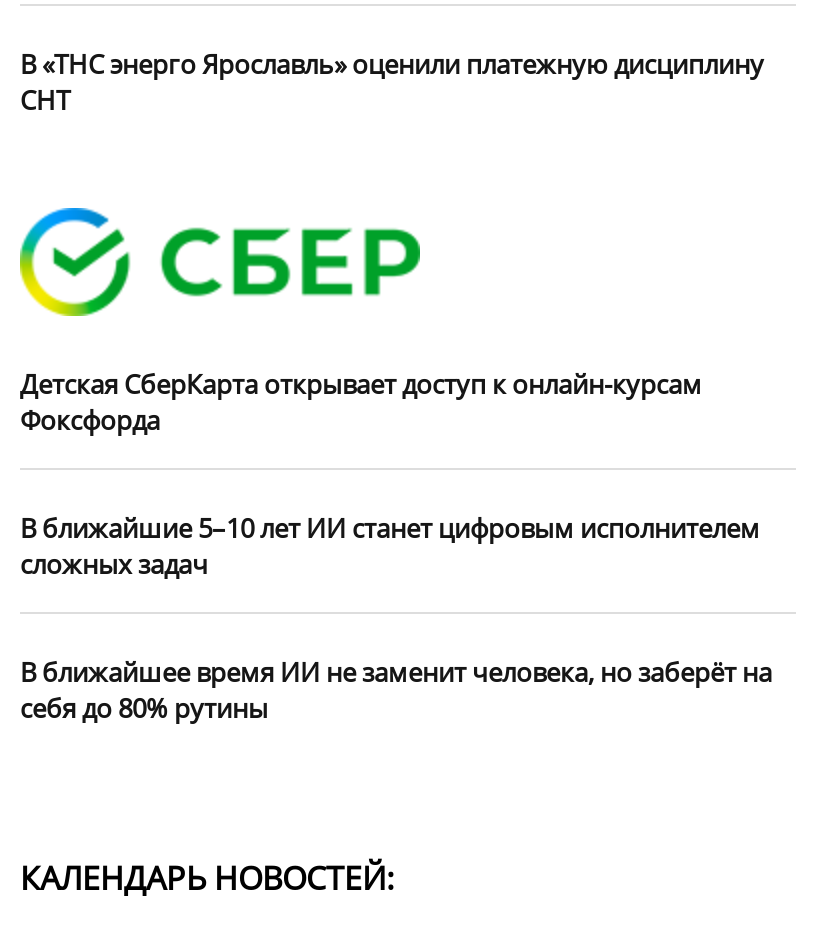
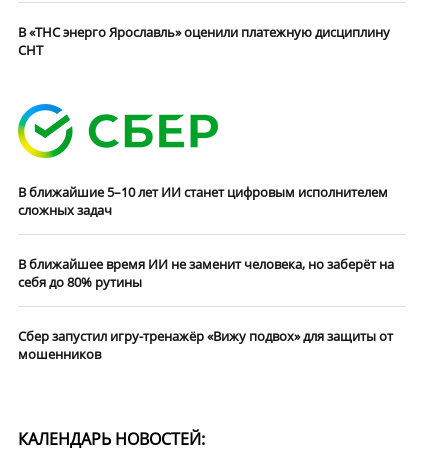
- Детская СберКарта открывает доступ к онлайн-курсам
- Фоксфорда

moved up: В ближайшие 5–10 лет ИИ станет цифровым исполнителем | сложных задач | В ближайшее время ИИ не заменит человека, но заберёт на | себя до 80% рутины

+ Сбер запустил игру-тренажёр «Вижу подвох» для защиты от
+ мошенников
